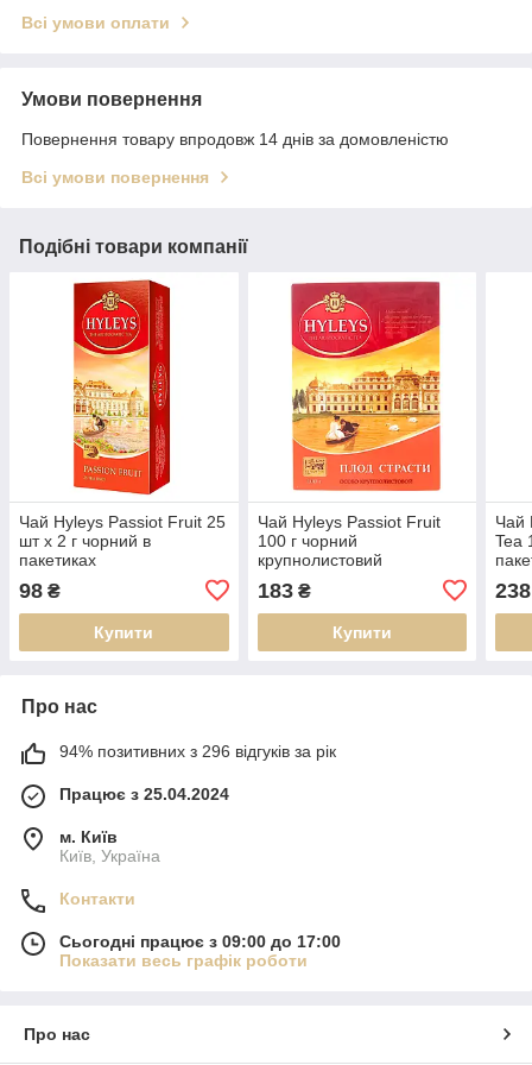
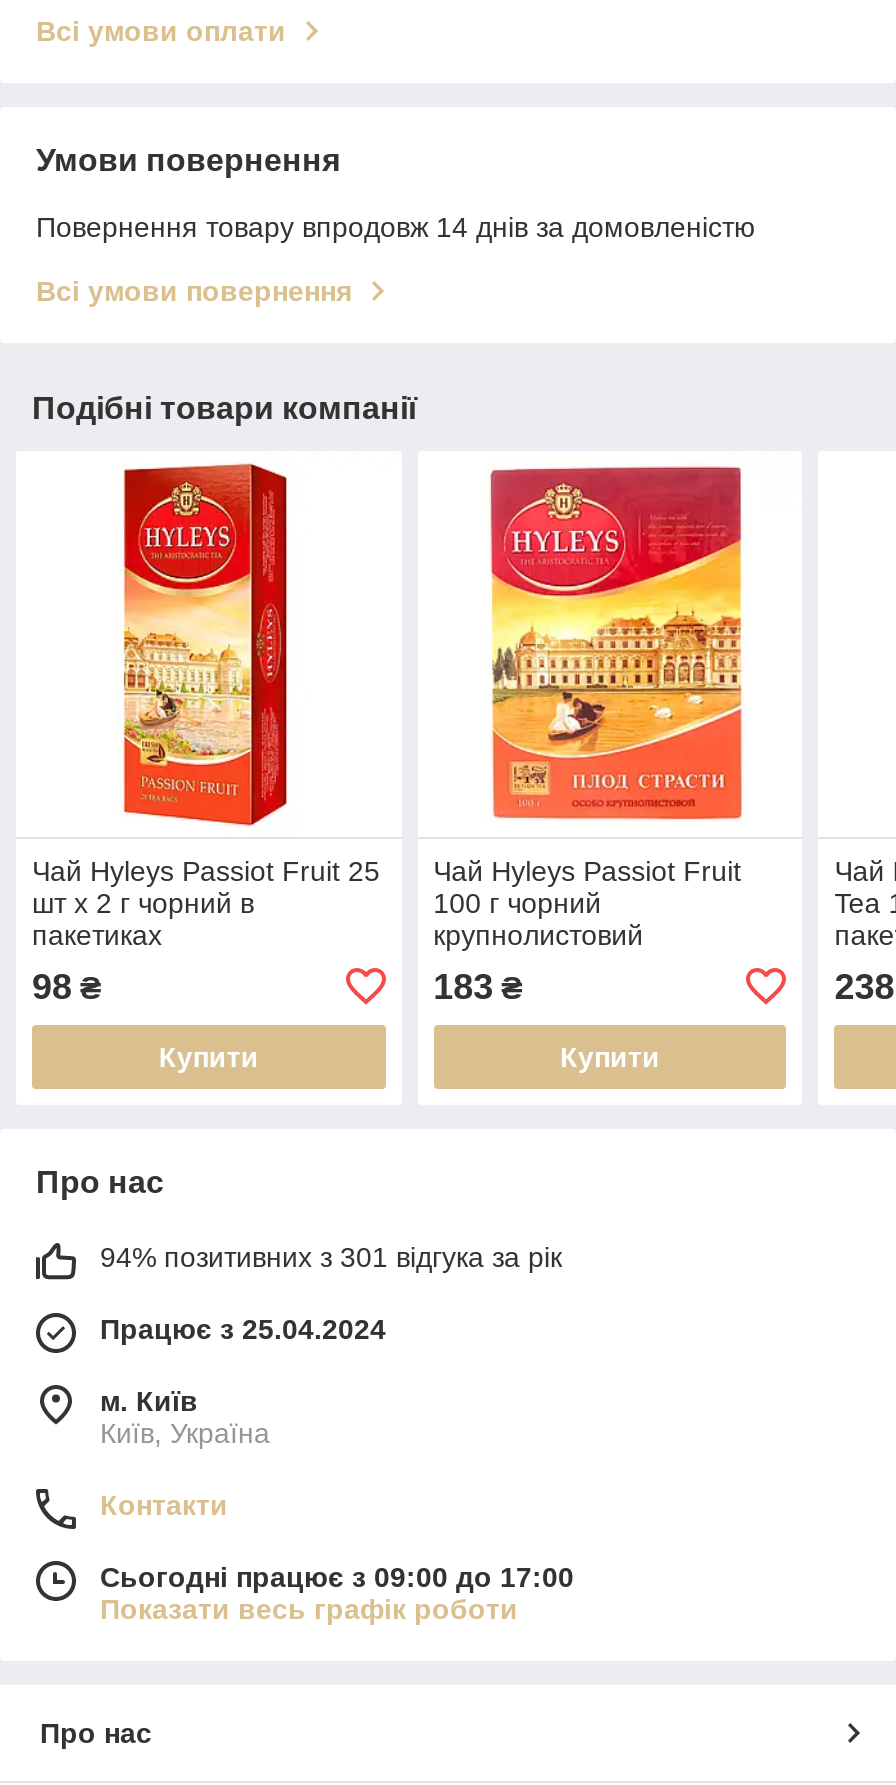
- 94% позитивних з 296 відгуків за рік
+ 94% позитивних з 301 відгука за рік
